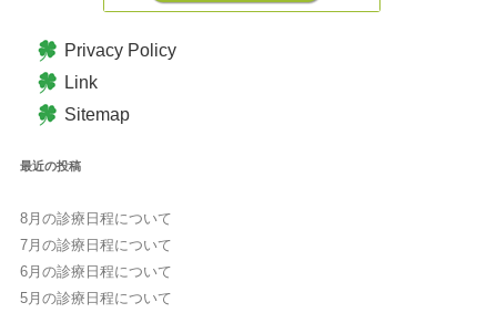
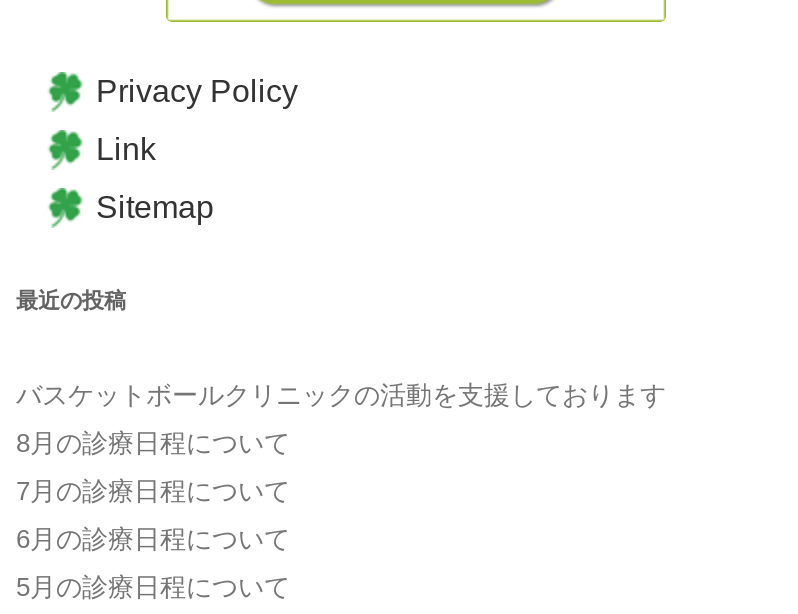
+ バスケットボールクリニックの活動を支援しております
